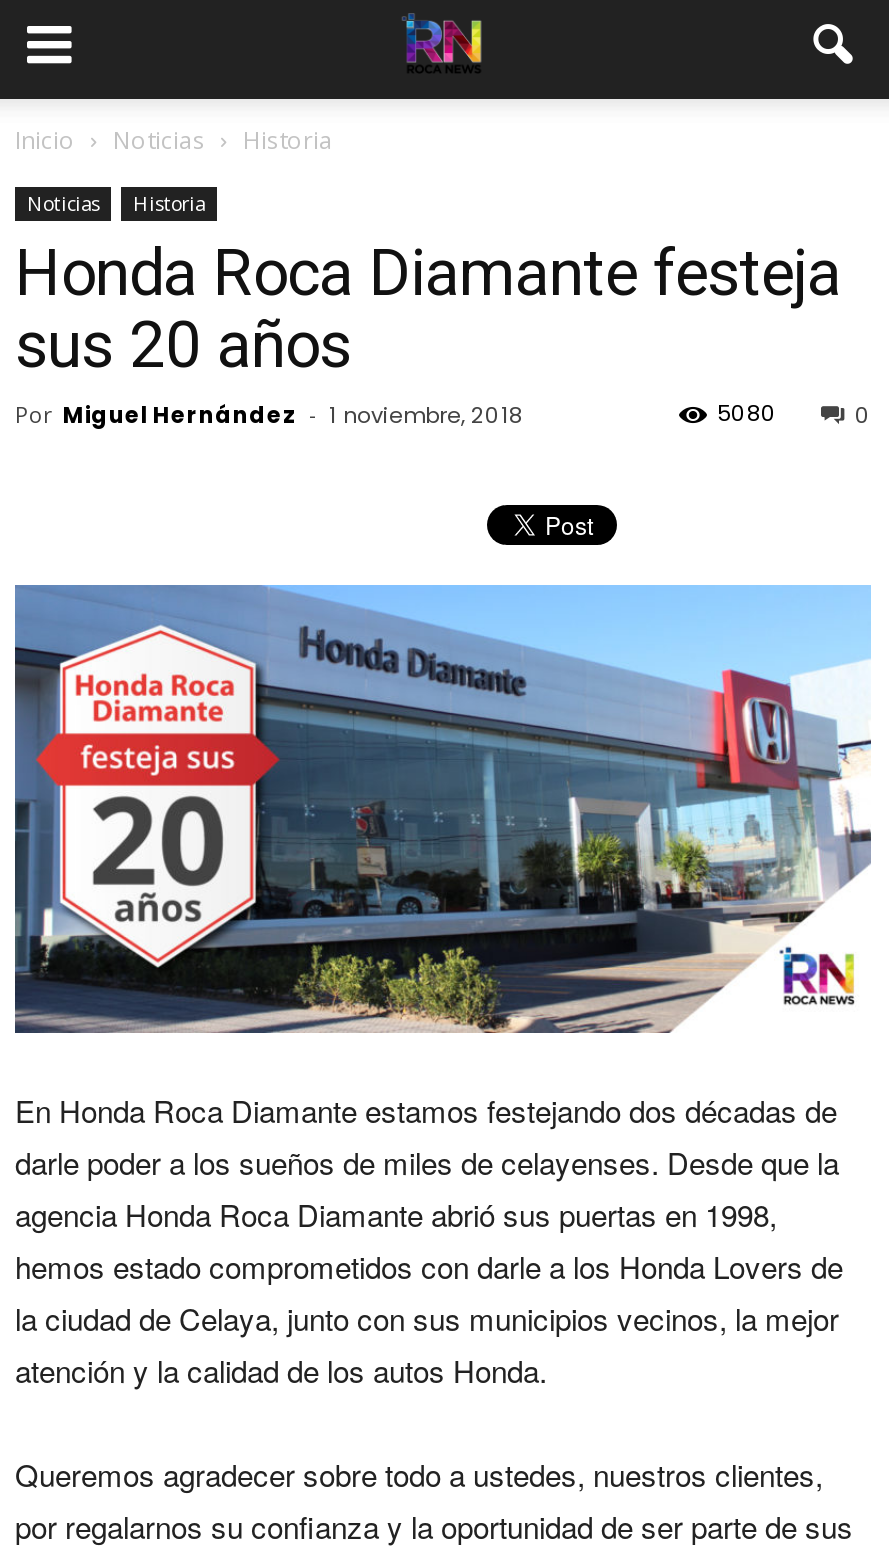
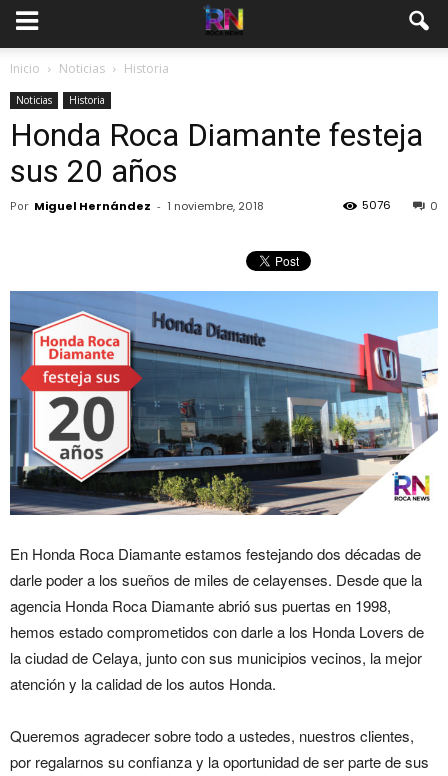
- 5080
+ 5076
